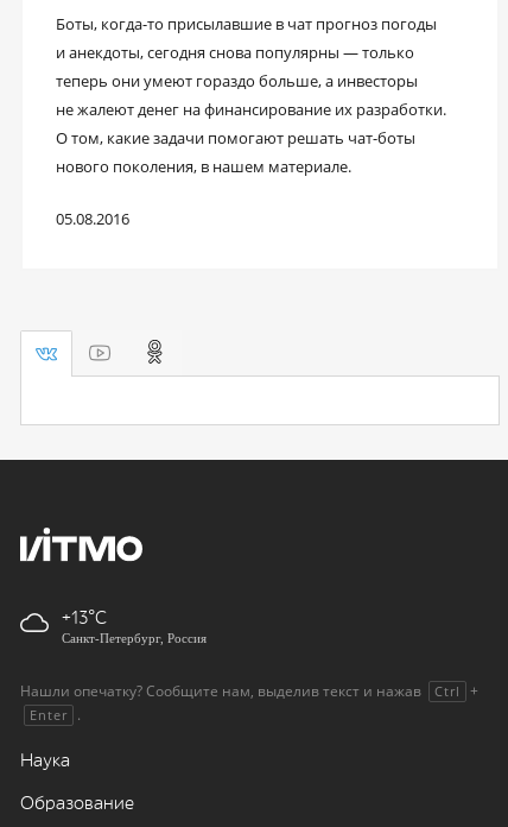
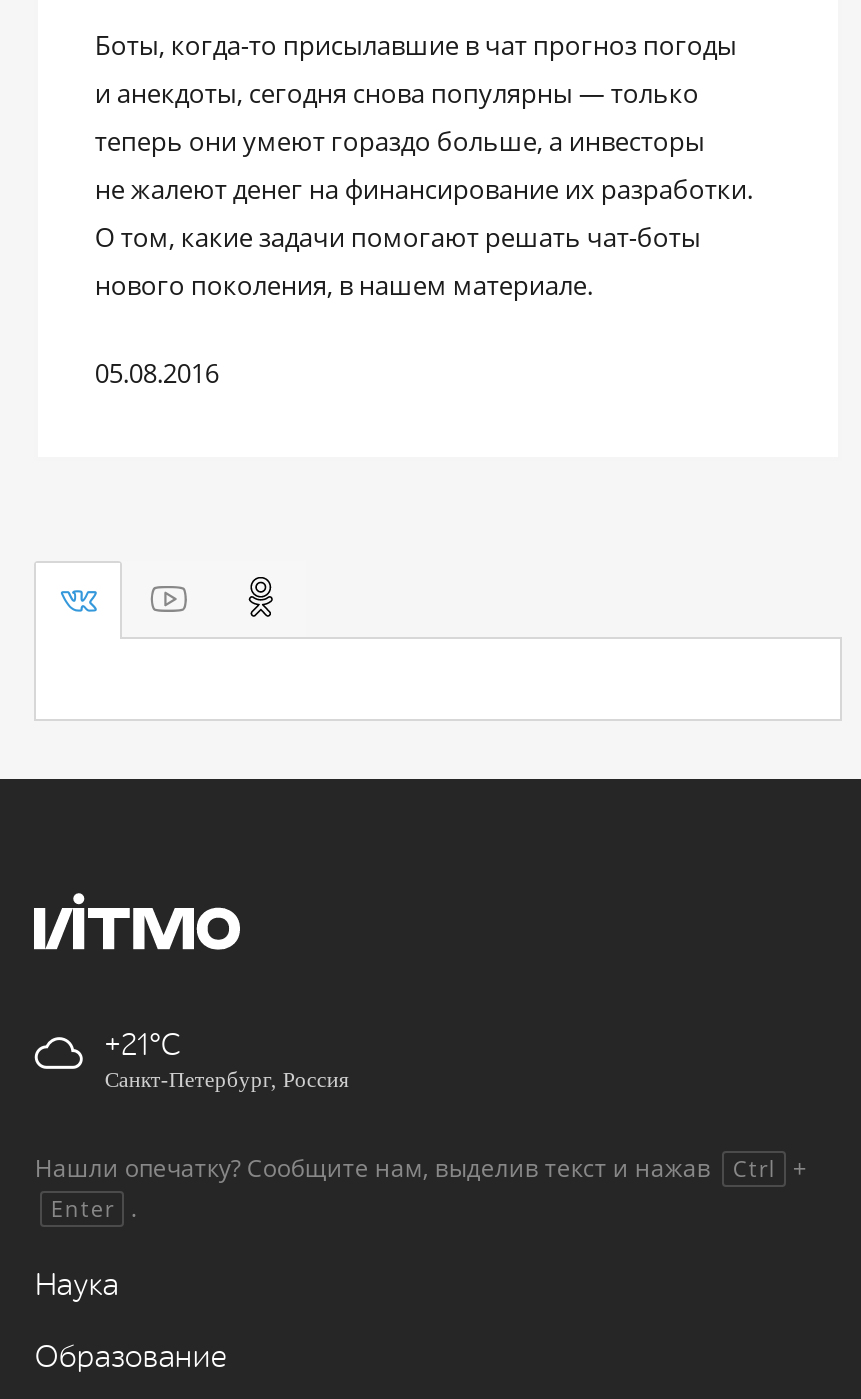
- +13
+ +21
